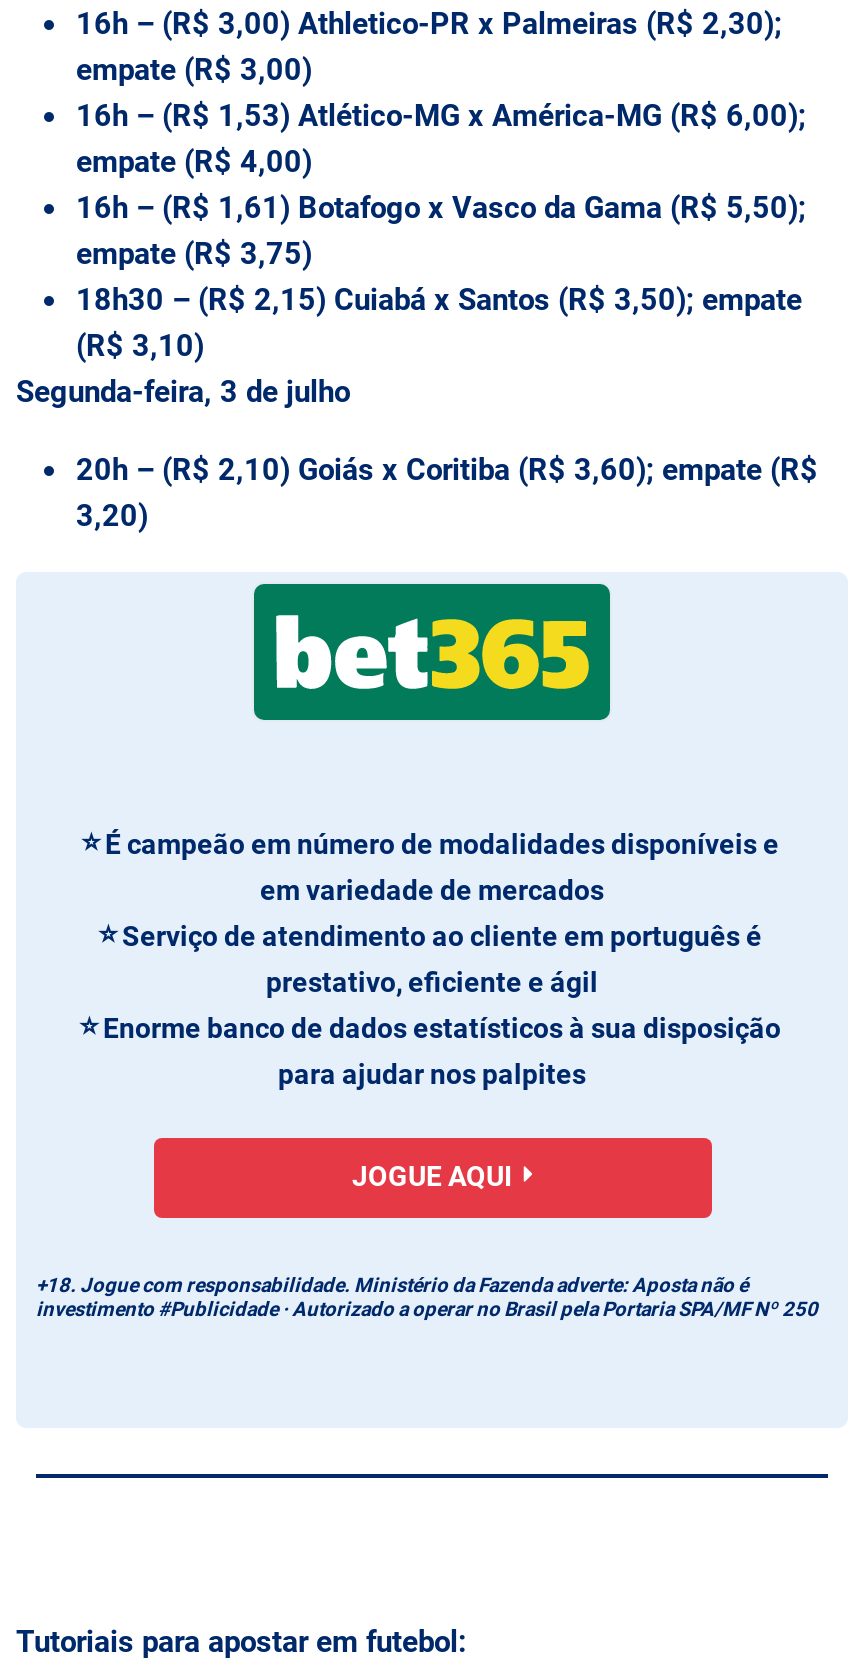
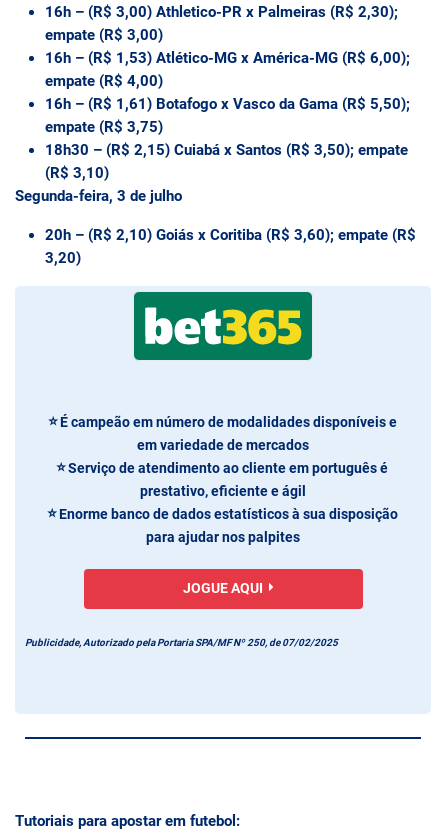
- +18. Jogue com responsabilidade. Ministério da Fazenda adverte: Aposta não é
- investimento #Publicidade · Autorizado a operar no Brasil pela Portaria SPA/MF Nº 250
+ Publicidade, Autorizado pela Portaria SPA/MF Nº 250, de 07/02/2025
